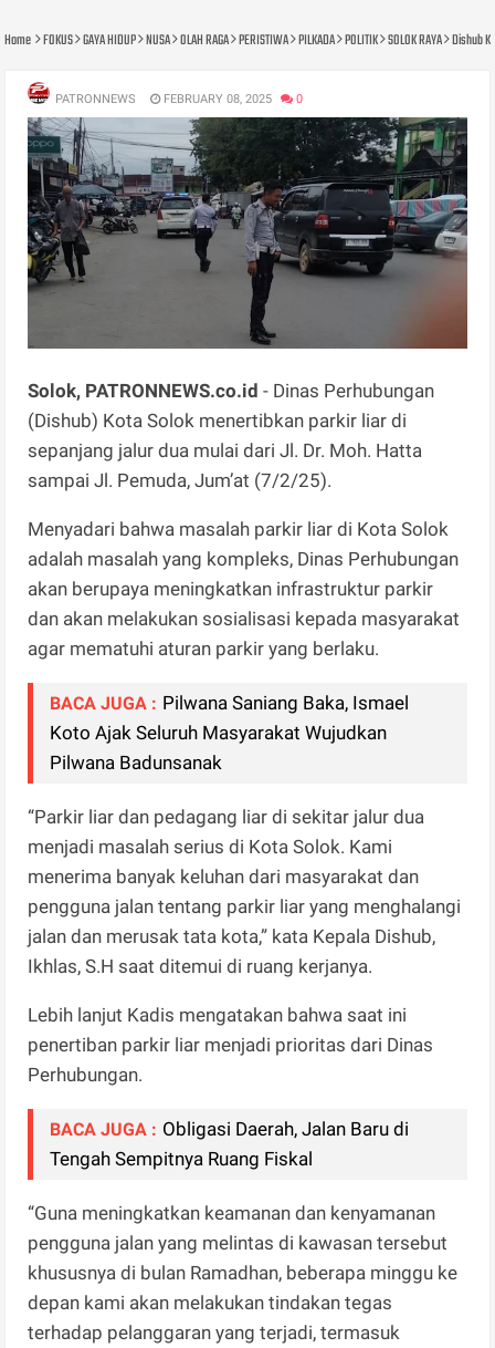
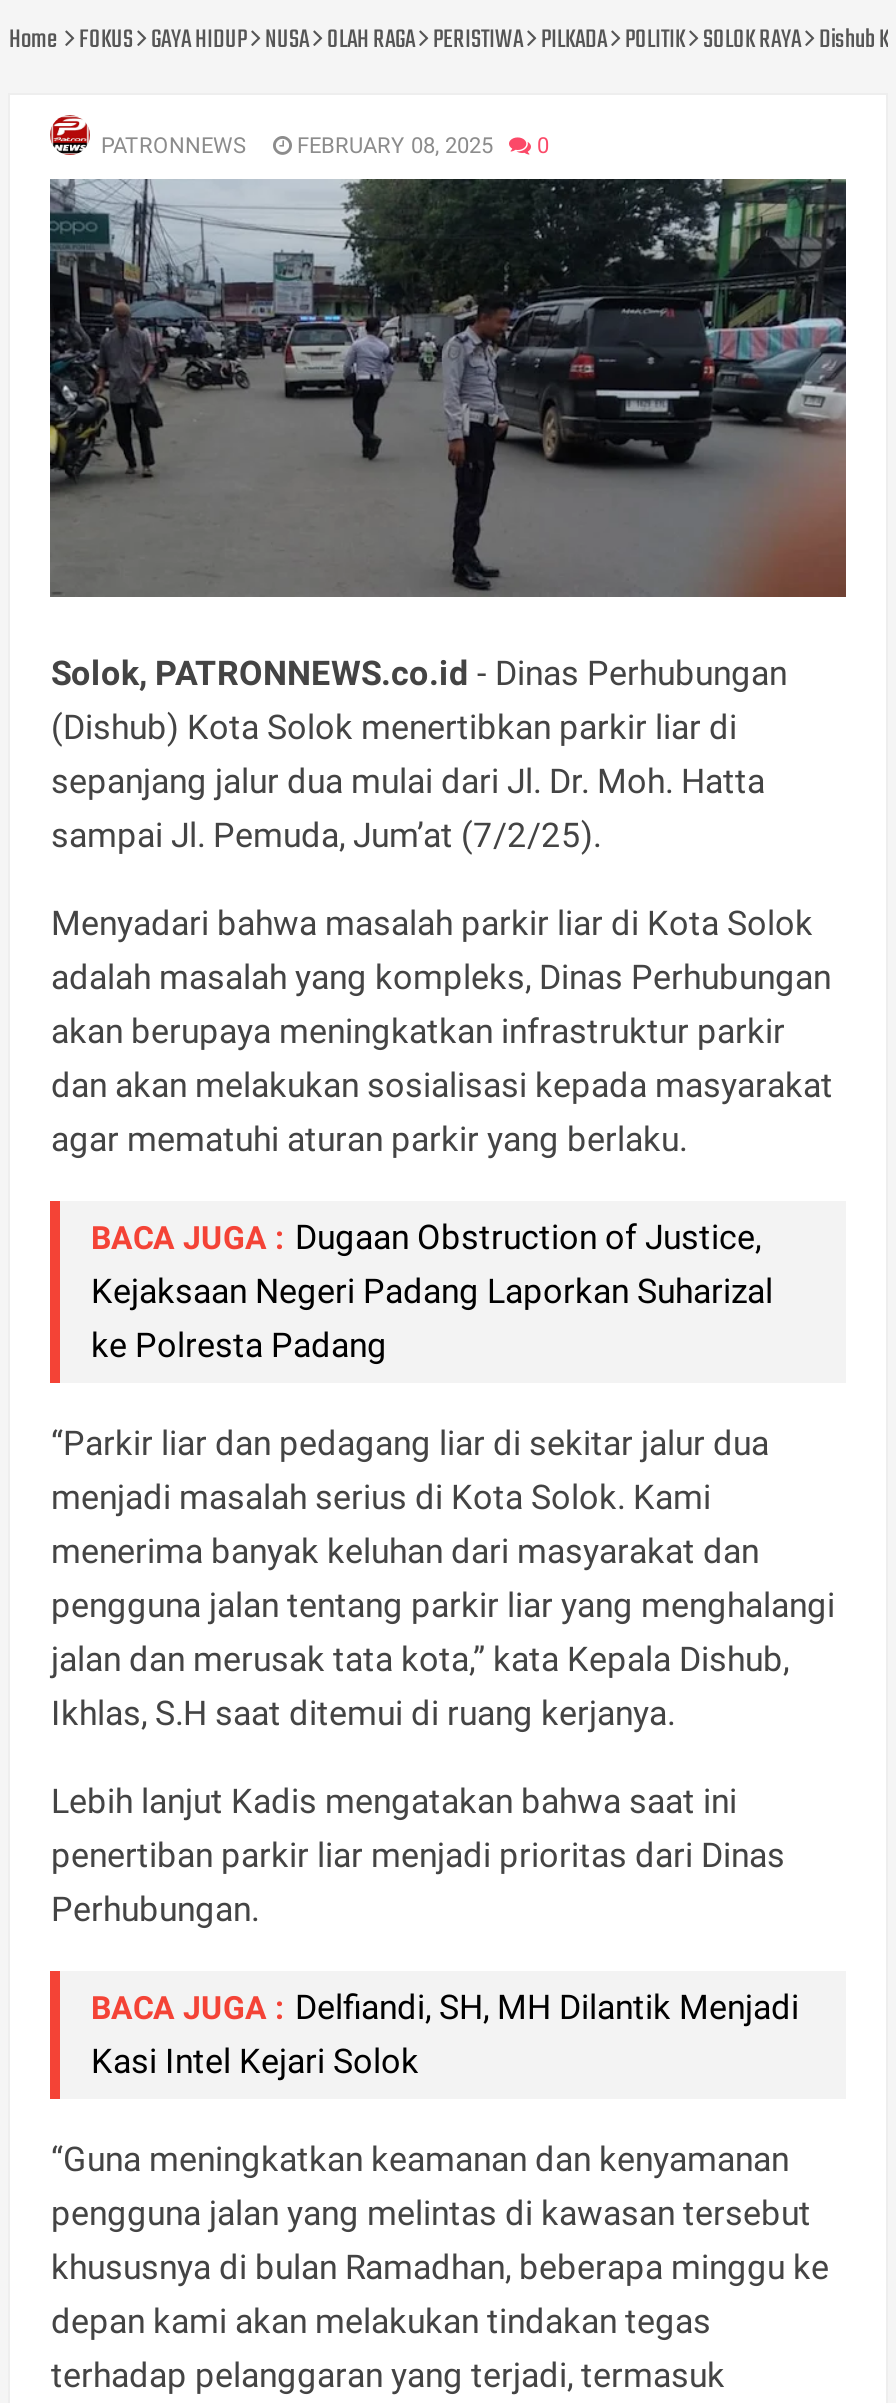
- BACA JUGA : Pilwana Saniang Baka, Ismael
- Koto Ajak Seluruh Masyarakat Wujudkan
- Pilwana Badunsanak
+ BACA JUGA : Dugaan Obstruction of Justice,
+ Kejaksaan Negeri Padang Laporkan Suharizal
+ ke Polresta Padang

- BACA JUGA : Obligasi Daerah, Jalan Baru di
- Tengah Sempitnya Ruang Fiskal
+ BACA JUGA : Delfiandi, SH, MH Dilantik Menjadi
+ Kasi Intel Kejari Solok
